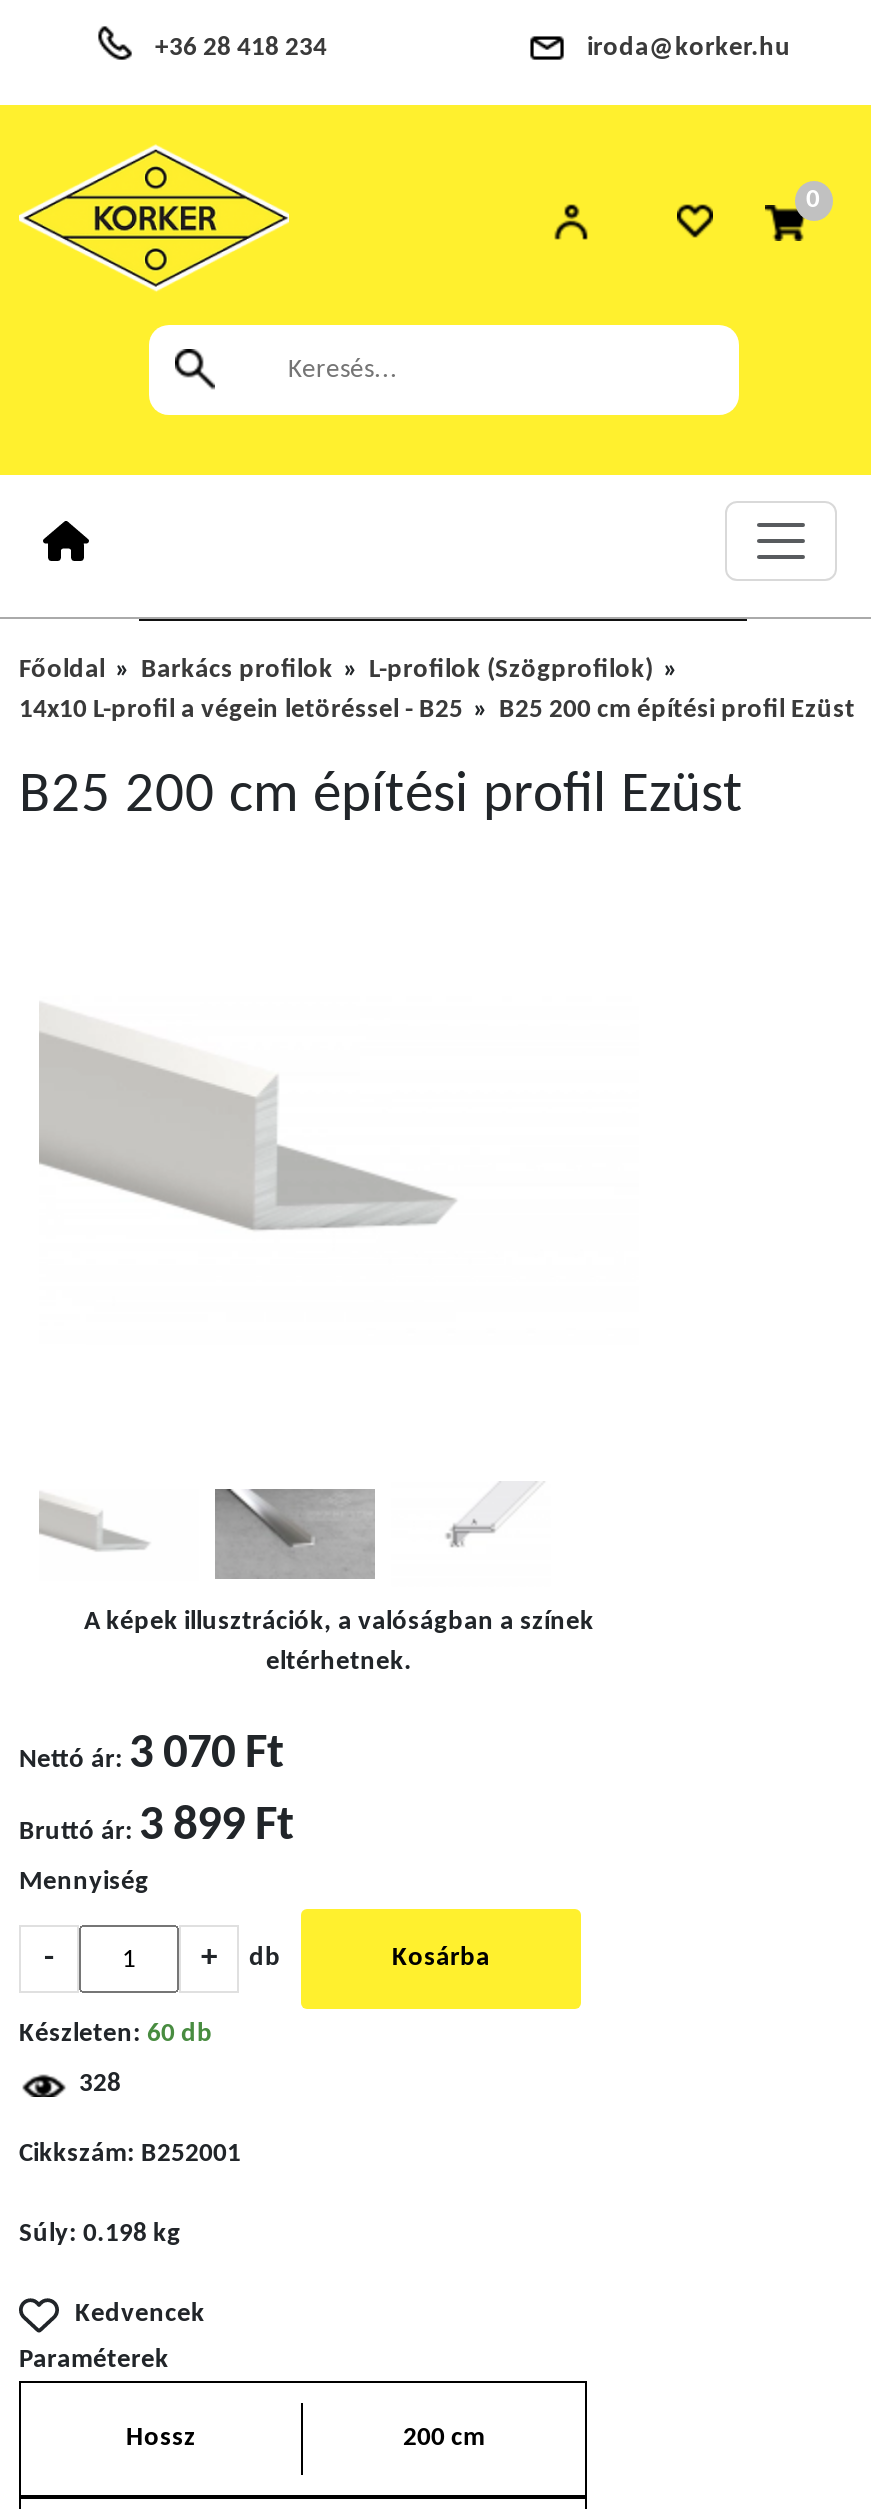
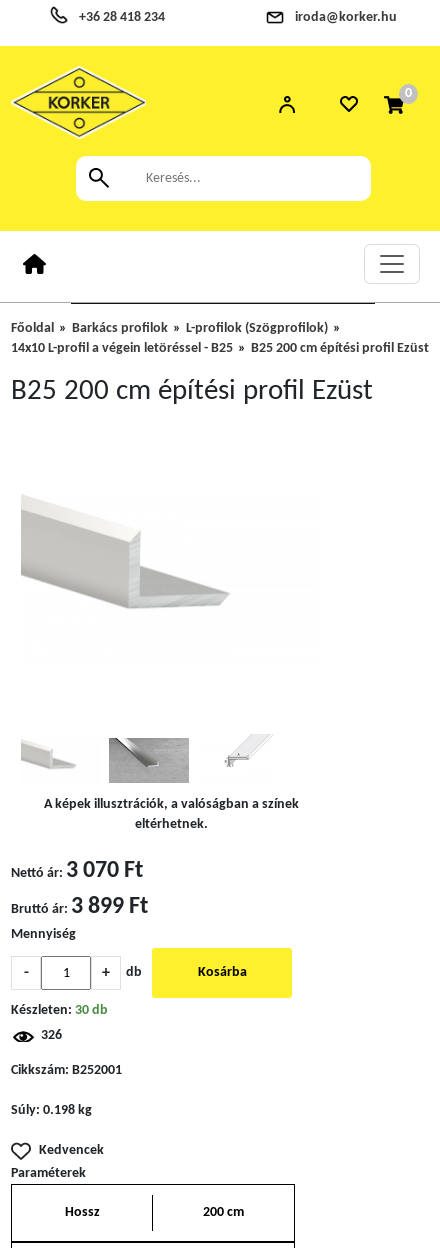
- Készleten: 60 db
+ Készleten: 30 db

- 328
+ 326
